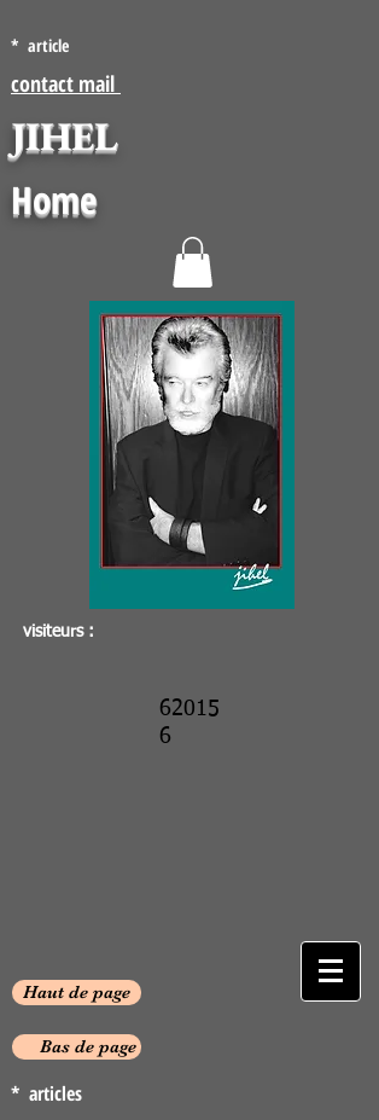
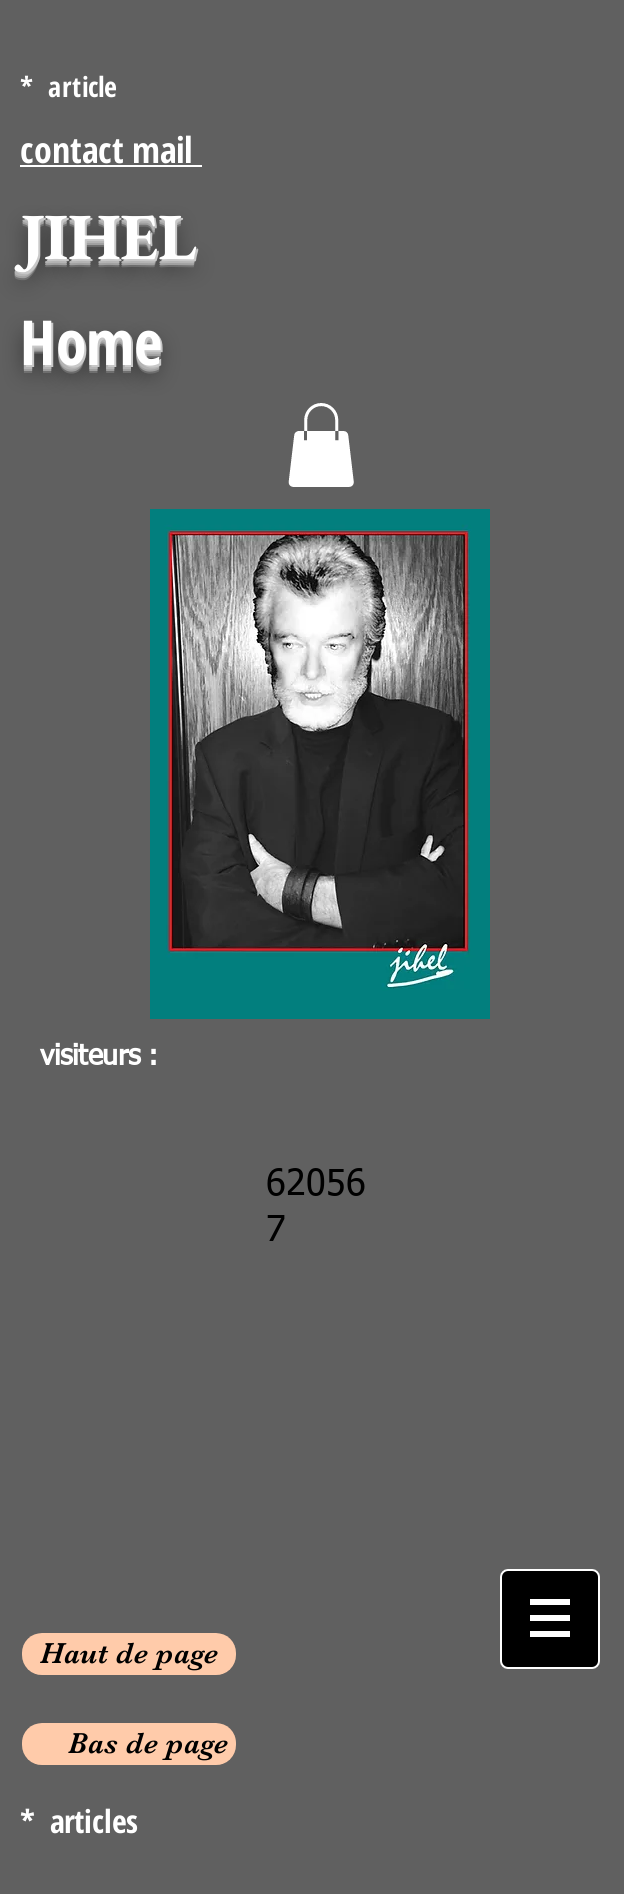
- 62015
+ 62056

- 6
+ 7
